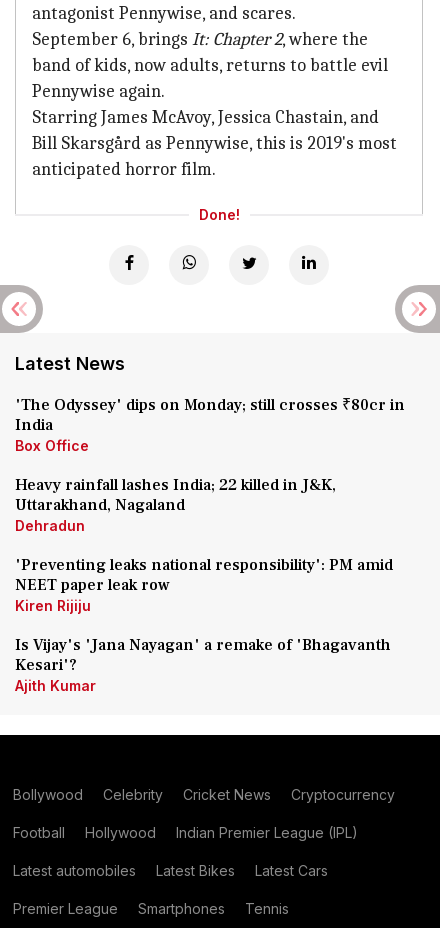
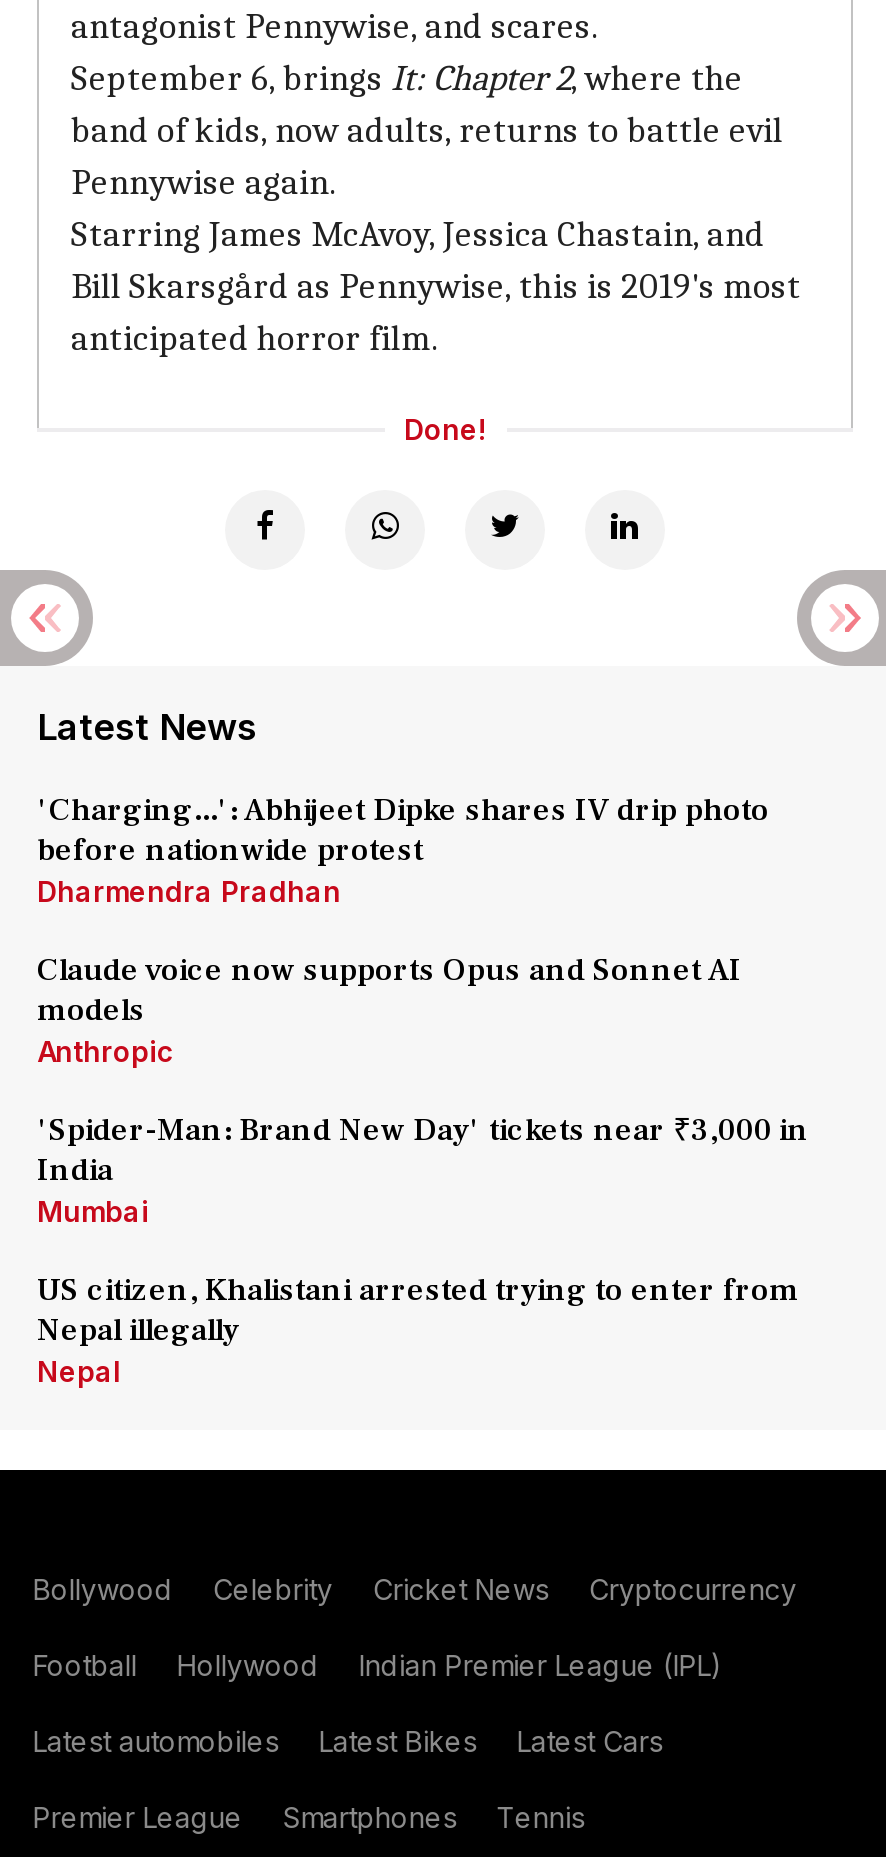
- 'The Odyssey' dips on Monday; still crosses ₹80cr in
+ 'Charging...': Abhijeet Dipke shares IV drip photo
+ before nationwide protest
+ Dharmendra Pradhan
+ Claude voice now supports Opus and Sonnet AI
+ models
+ Anthropic
+ 'Spider-Man: Brand New Day' tickets near ₹3,000 in

moved down: India

- Box Office
- Heavy rainfall lashes India; 22 killed in J&K,
- Uttarakhand, Nagaland
- Dehradun
- 'Preventing leaks national responsibility': PM amid
- NEET paper leak row
- Kiren Rijiju
- Is Vijay's 'Jana Nayagan' a remake of 'Bhagavanth
- Kesari'?
- Ajith Kumar
+ Mumbai
+ US citizen, Khalistani arrested trying to enter from
+ Nepal illegally
+ Nepal
